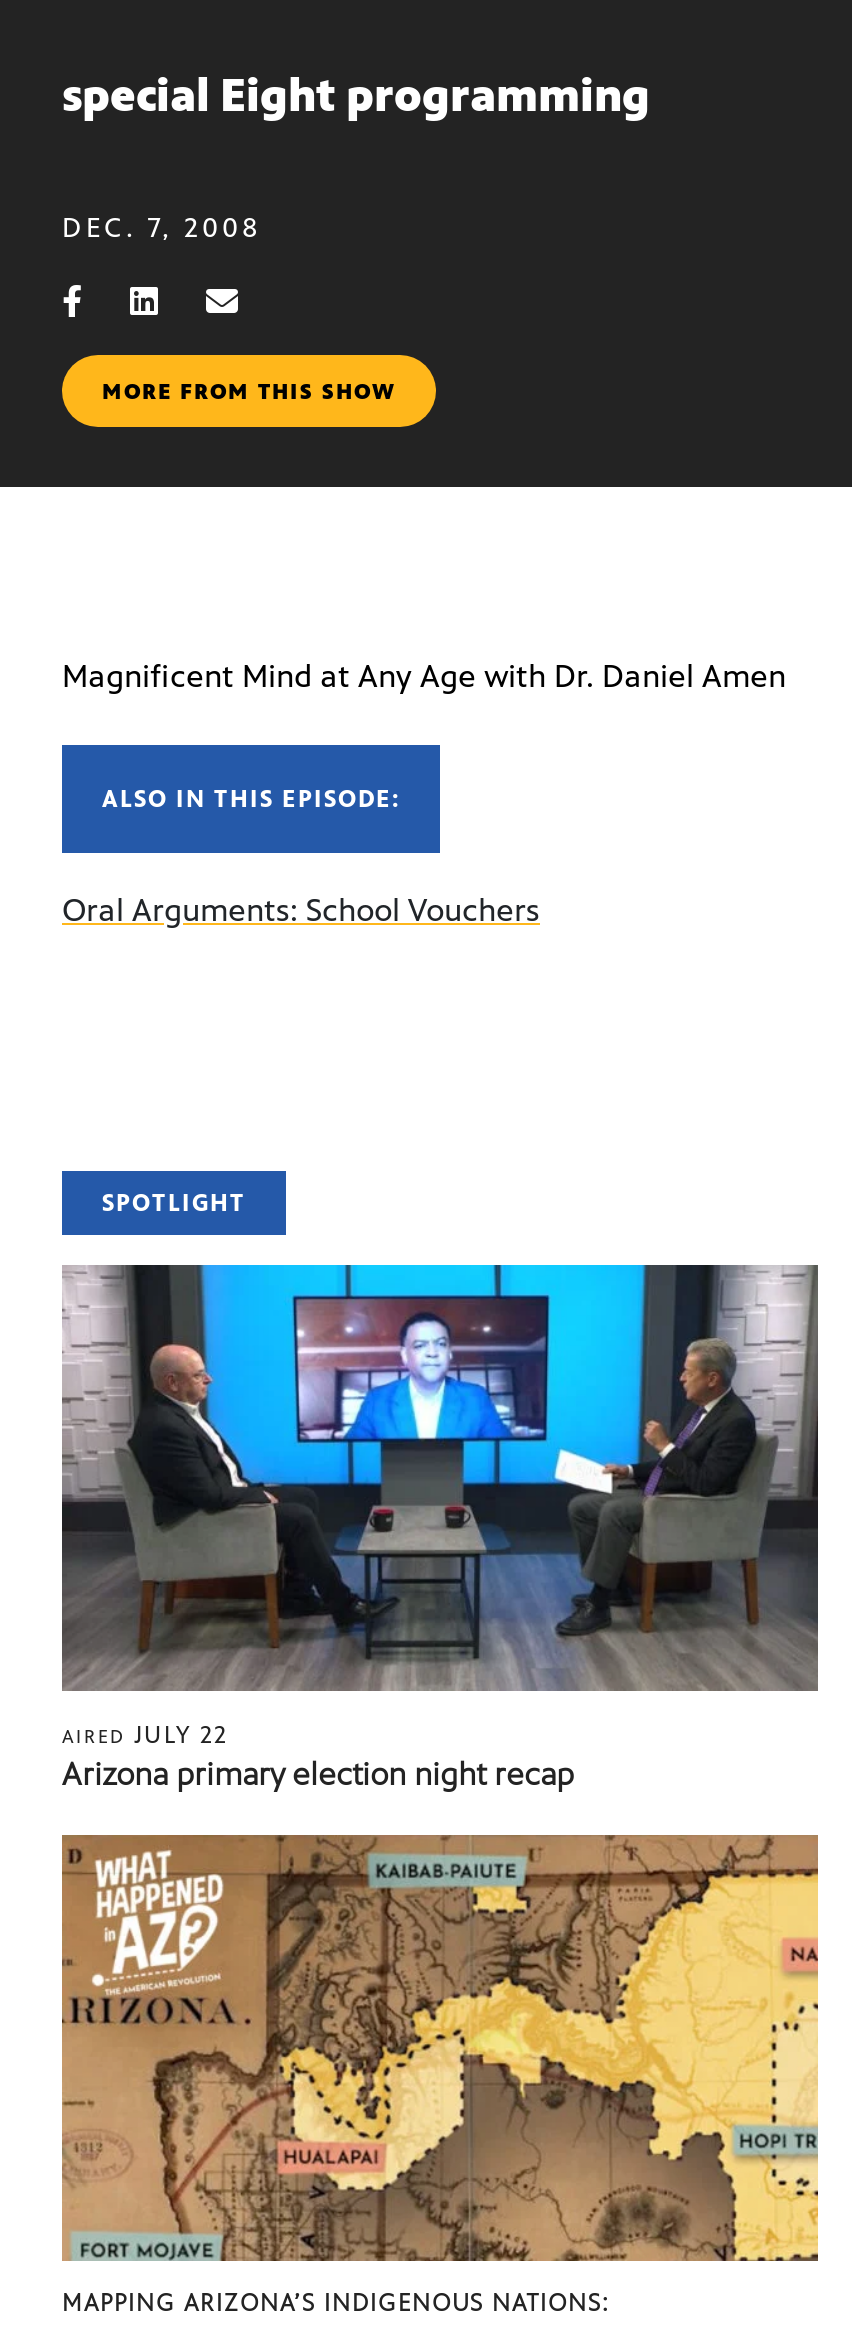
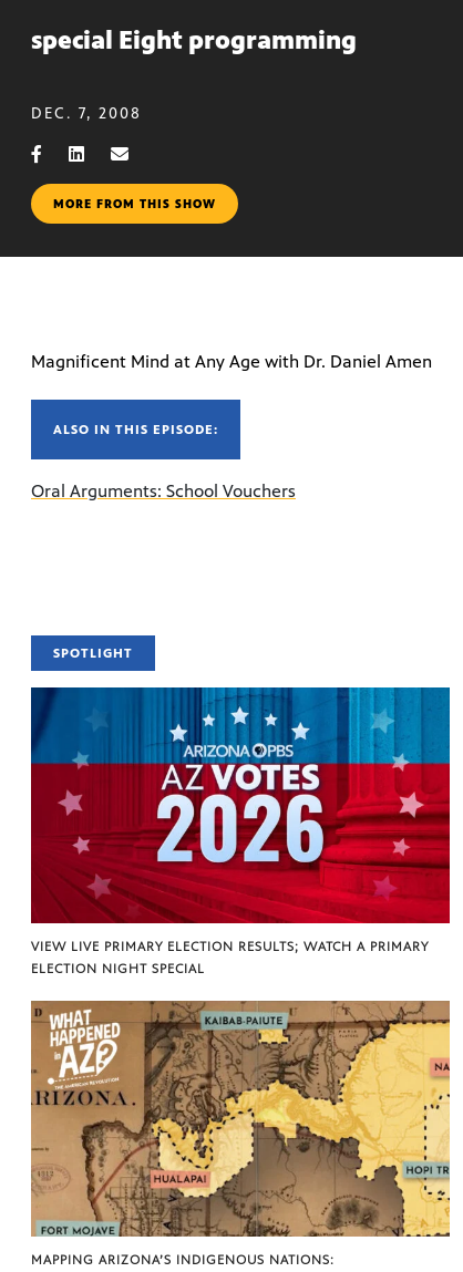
- [image]
- AIRED JULY 22
- Arizona primary election night recap
+ [image]
+ VIEW LIVE PRIMARY ELECTION RESULTS; WATCH A PRIMARY
+ ELECTION NIGHT SPECIAL
